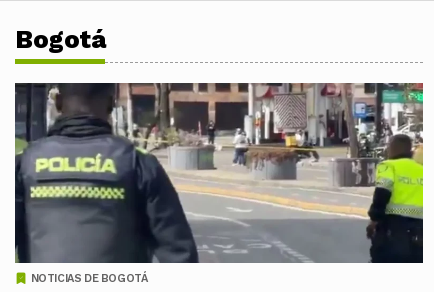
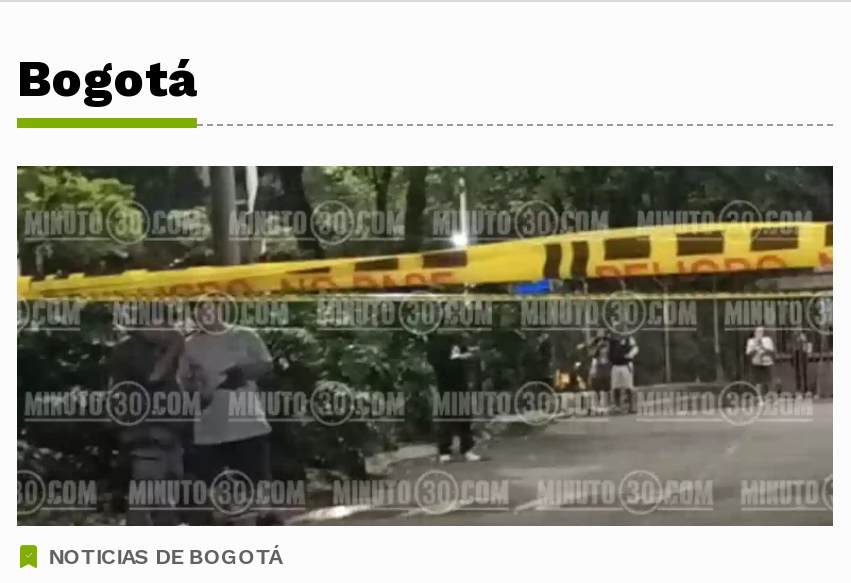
- [image]
+ [image]
